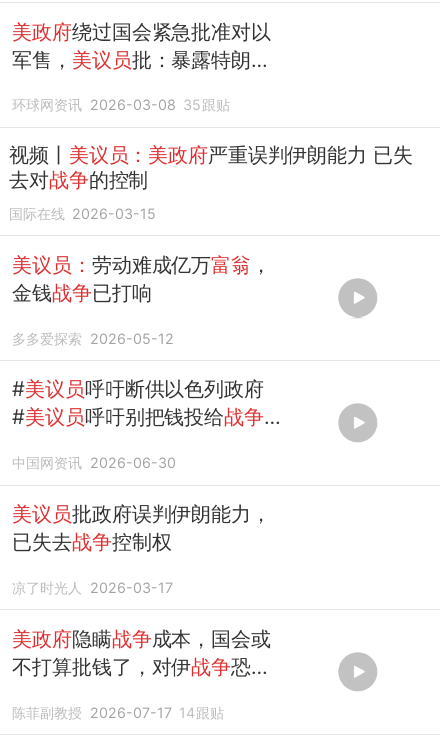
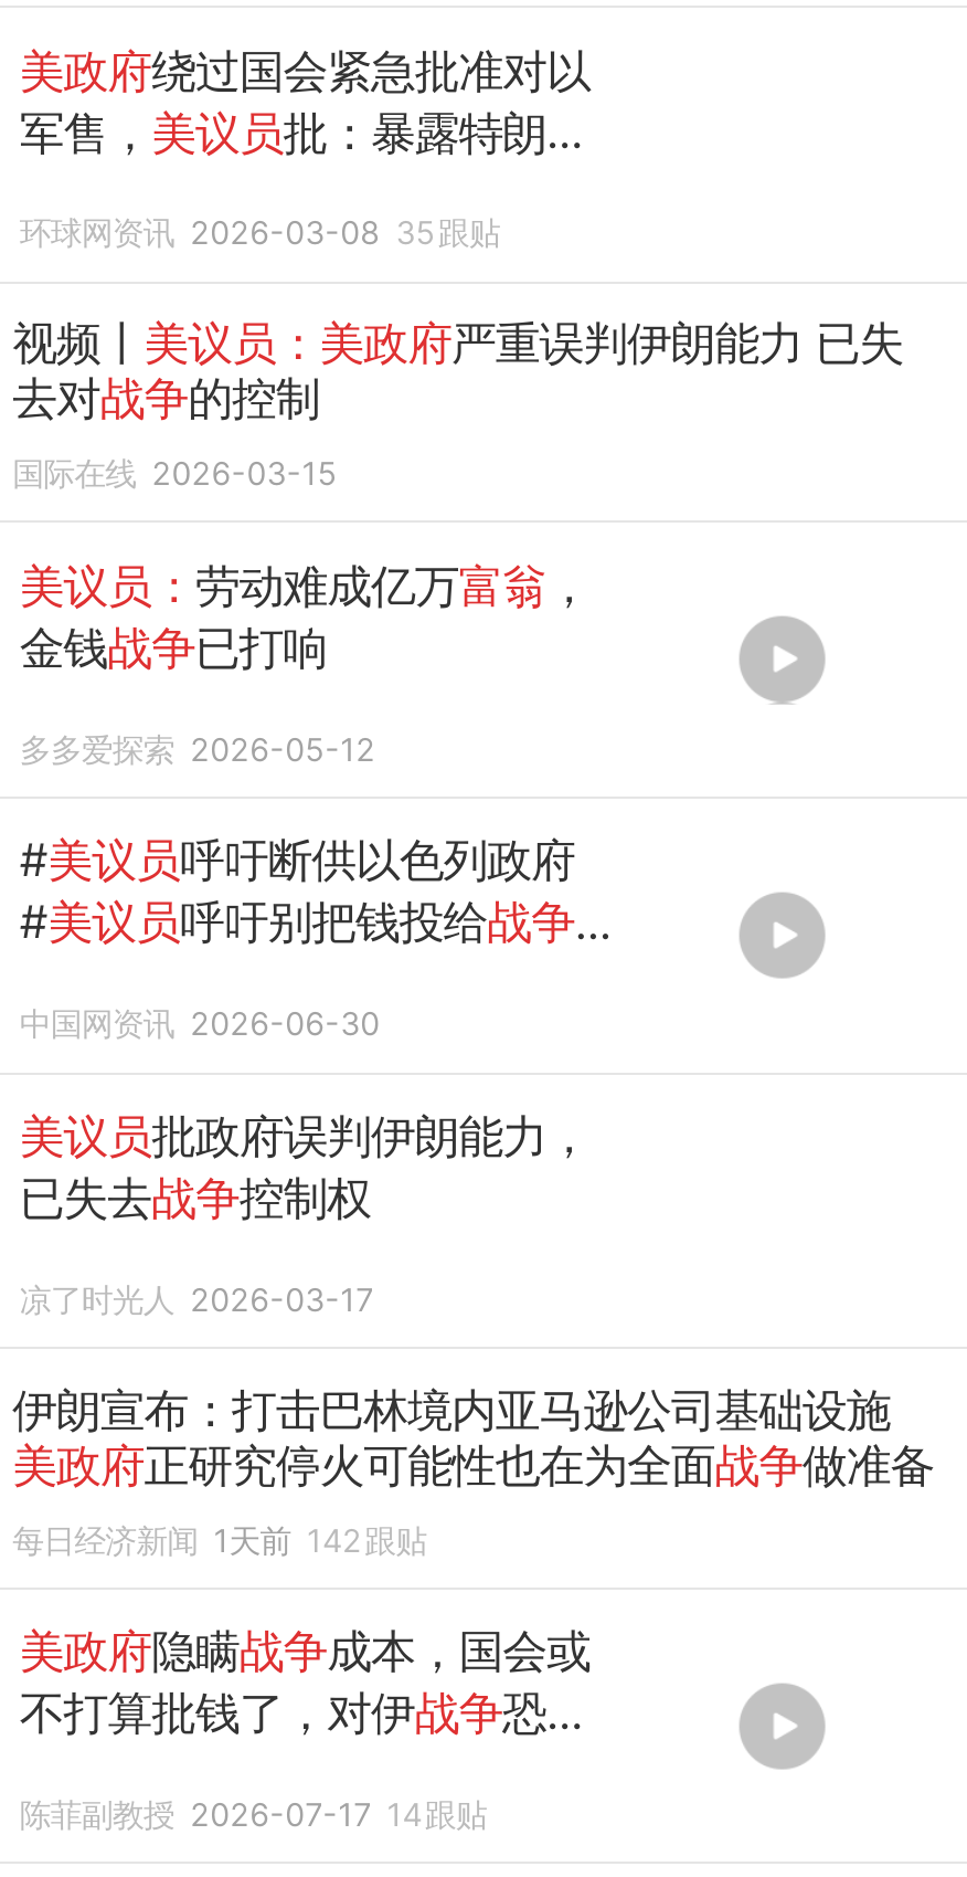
+ 伊朗宣布：打击巴林境内亚马逊公司基础设施
+ 美政府正研究停火可能性也在为全面战争做准备
+ 每日经济新闻 1天前 142 跟贴
